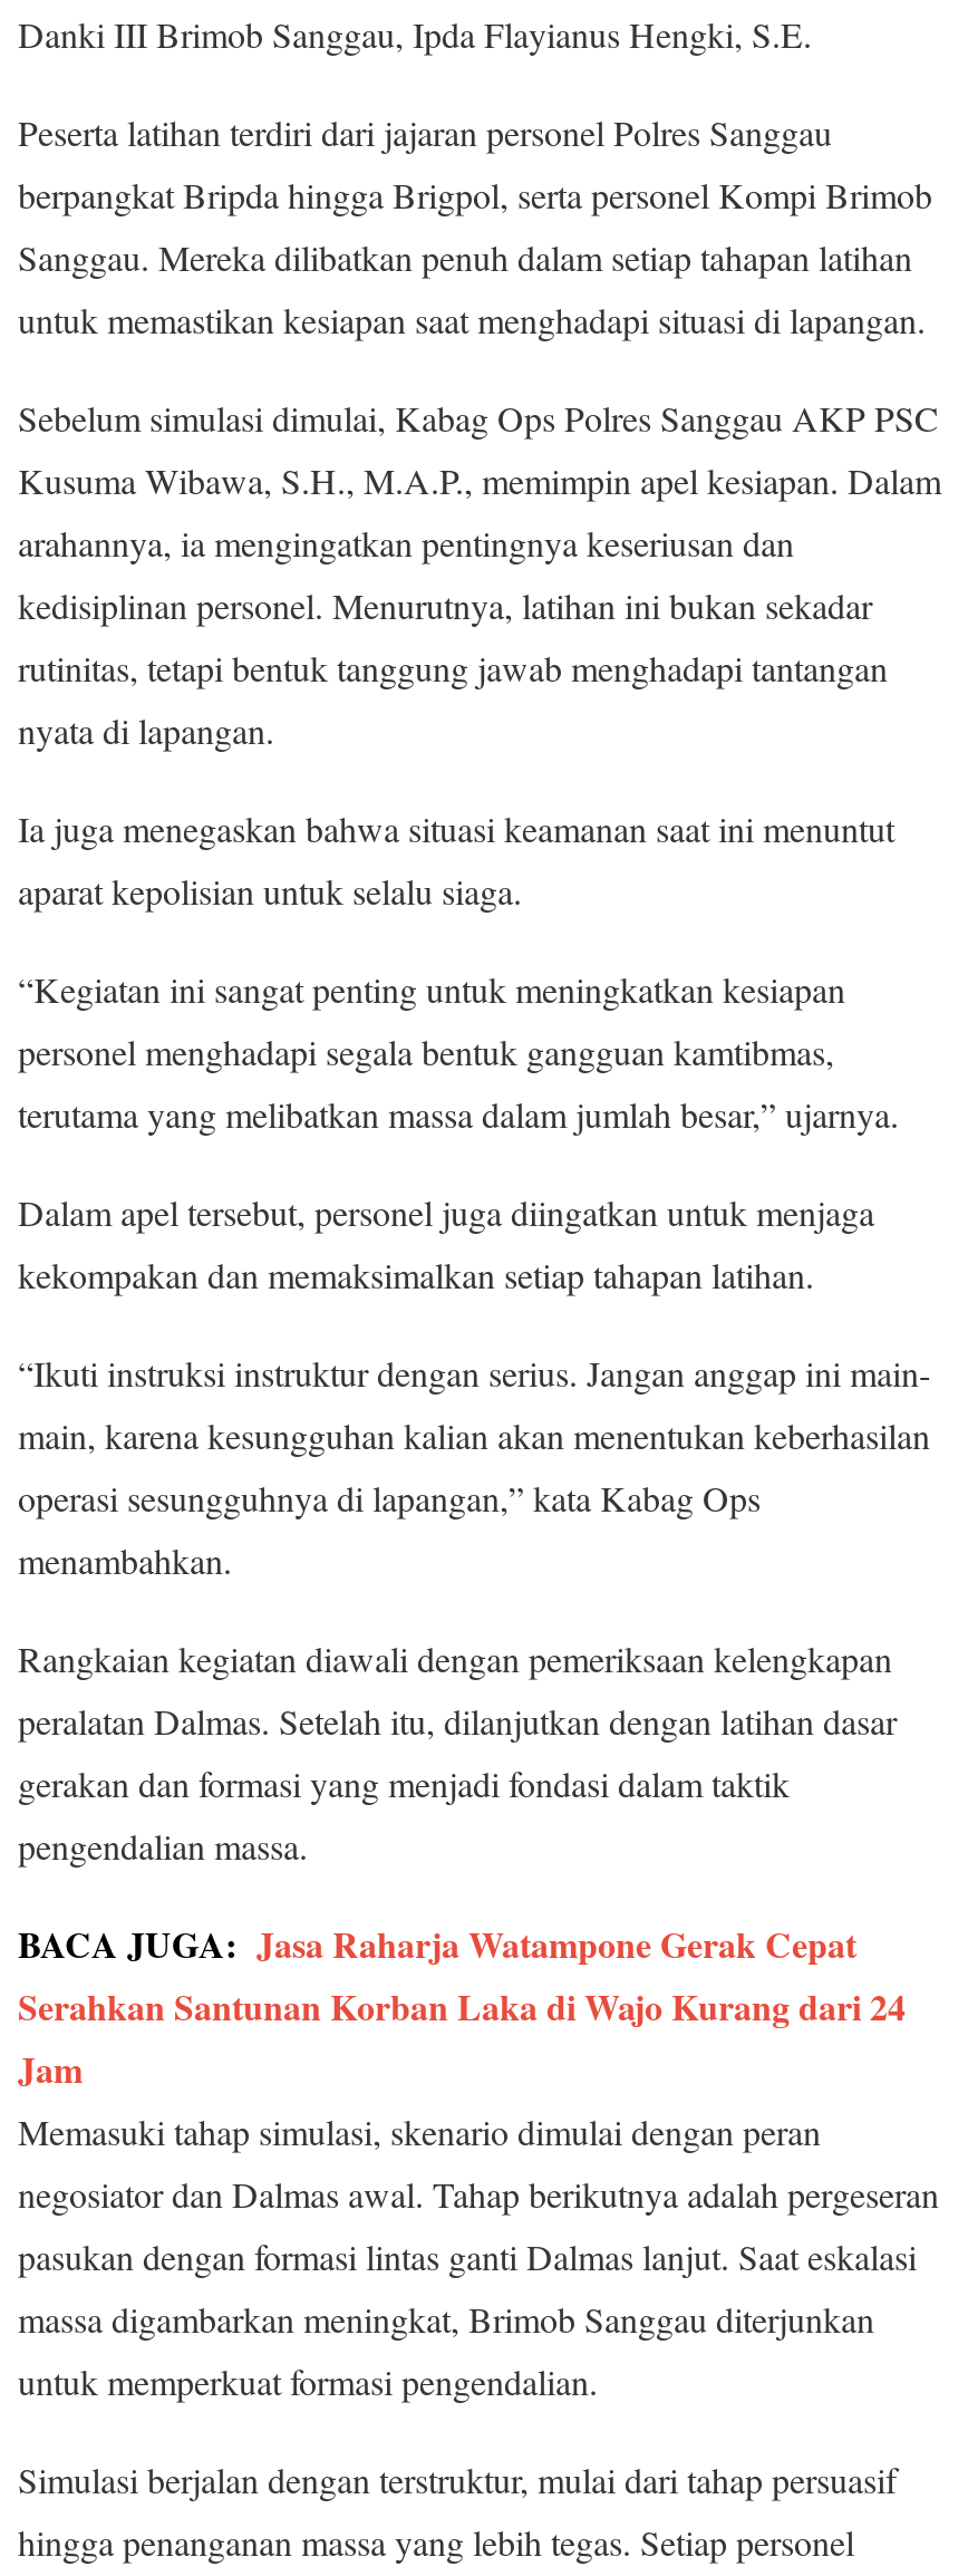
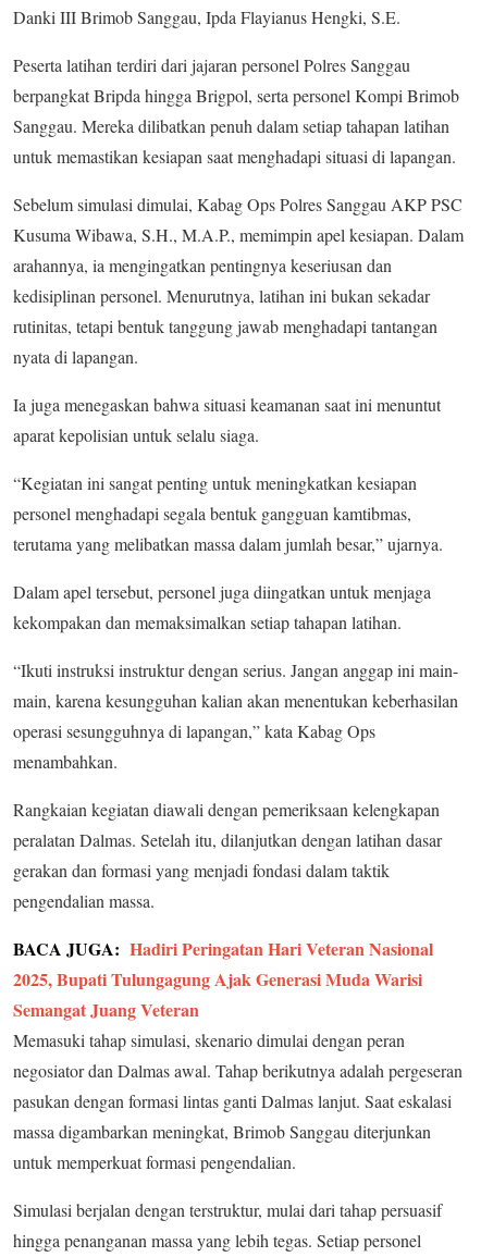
- BACA JUGA: Jasa Raharja Watampone Gerak Cepat
- Serahkan Santunan Korban Laka di Wajo Kurang dari 24
- Jam
+ BACA JUGA: Hadiri Peringatan Hari Veteran Nasional
+ 2025, Bupati Tulungagung Ajak Generasi Muda Warisi
+ Semangat Juang Veteran
